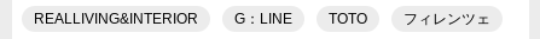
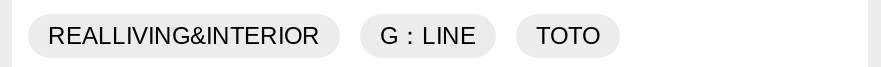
- フィレンツェ
